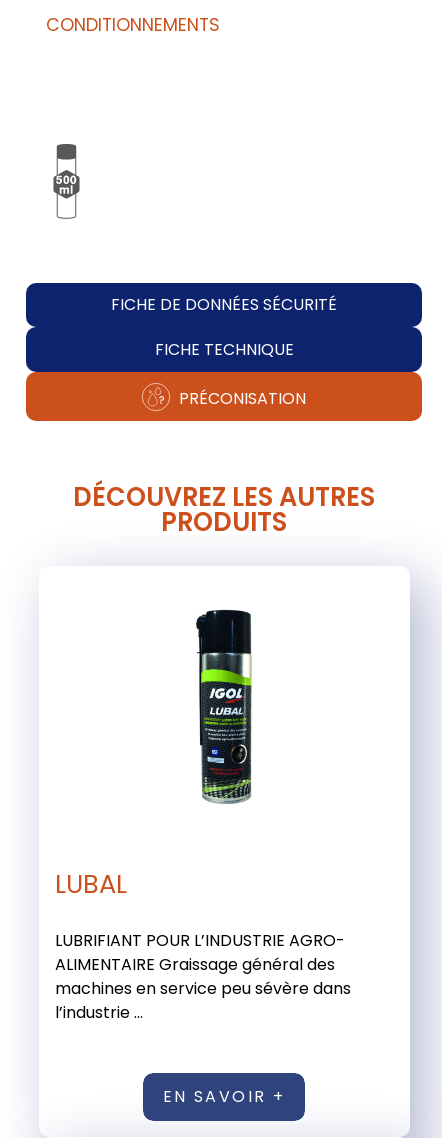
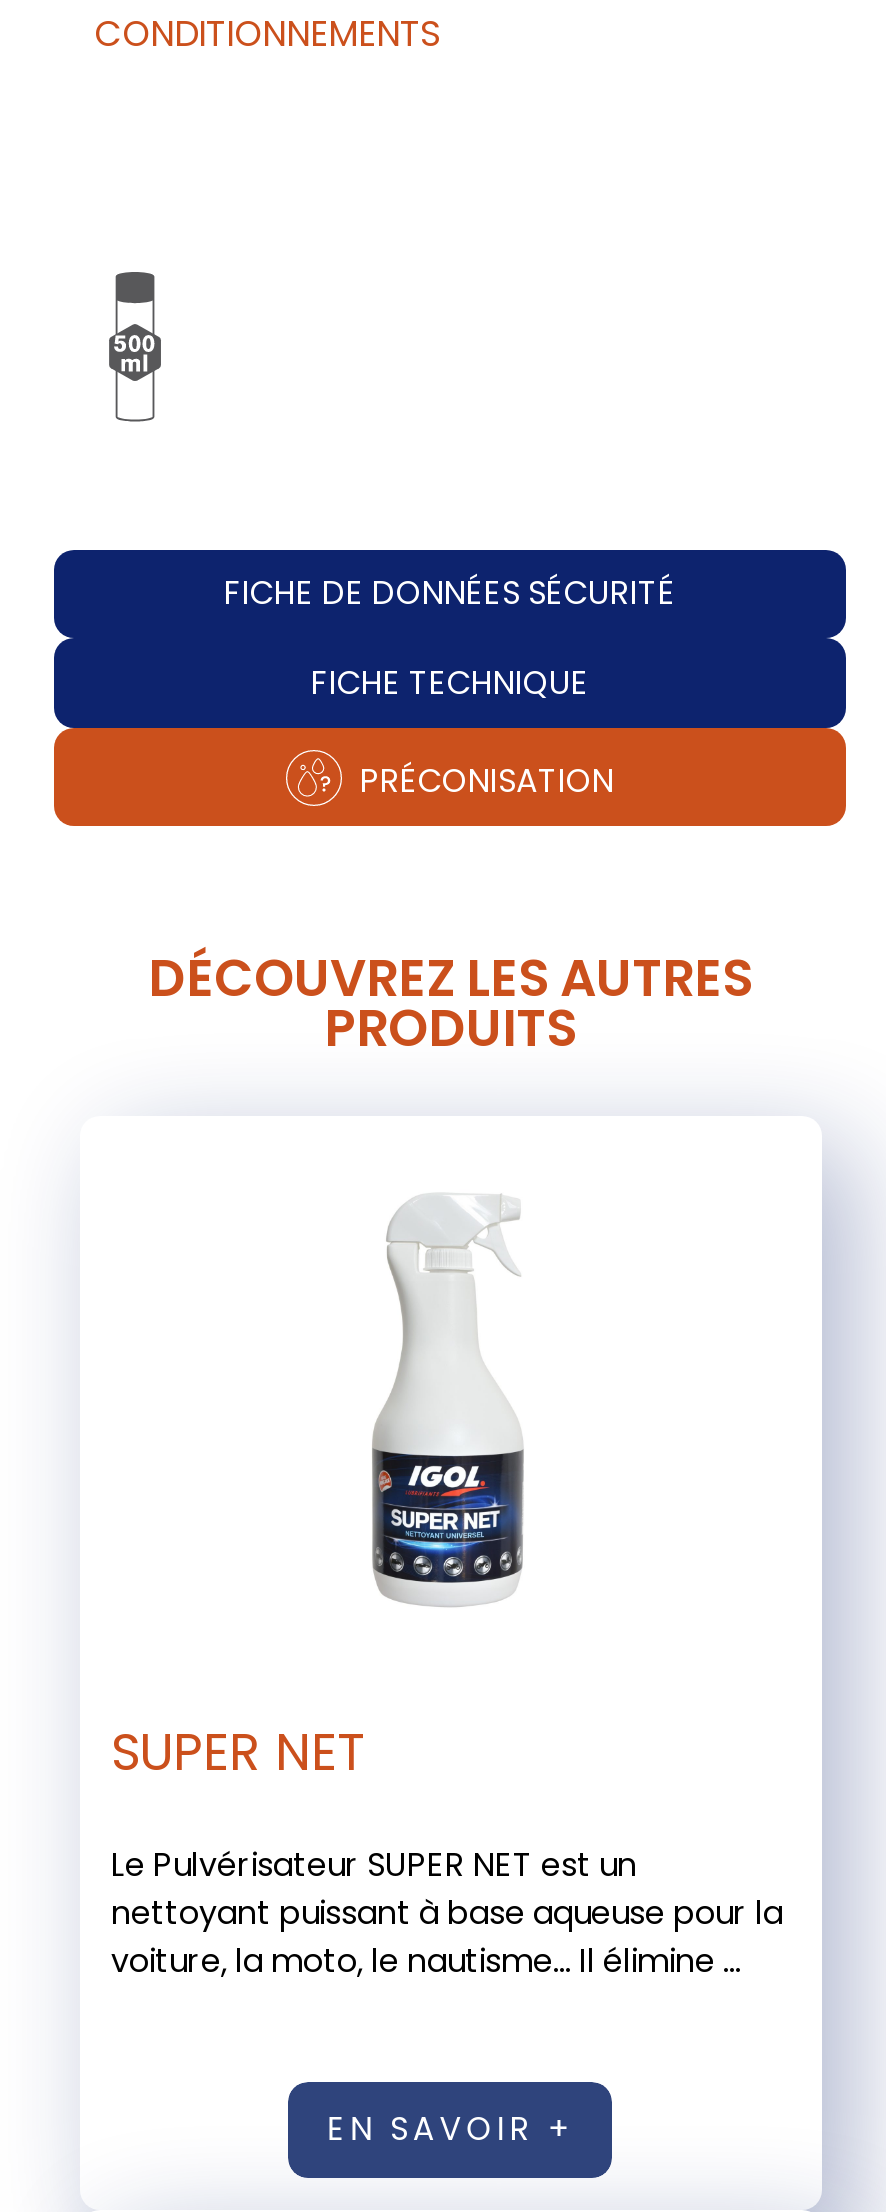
- [image]
+ [image]

- LUBAL
+ SUPER NET

- LUBRIFIANT POUR L’INDUSTRIE AGRO-
- ALIMENTAIRE Graissage général des
- machines en service peu sévère dans
- l’industrie ...
+ Le Pulvérisateur SUPER NET est un
+ nettoyant puissant à base aqueuse pour la
+ voiture, la moto, le nautisme… Il élimine ...
